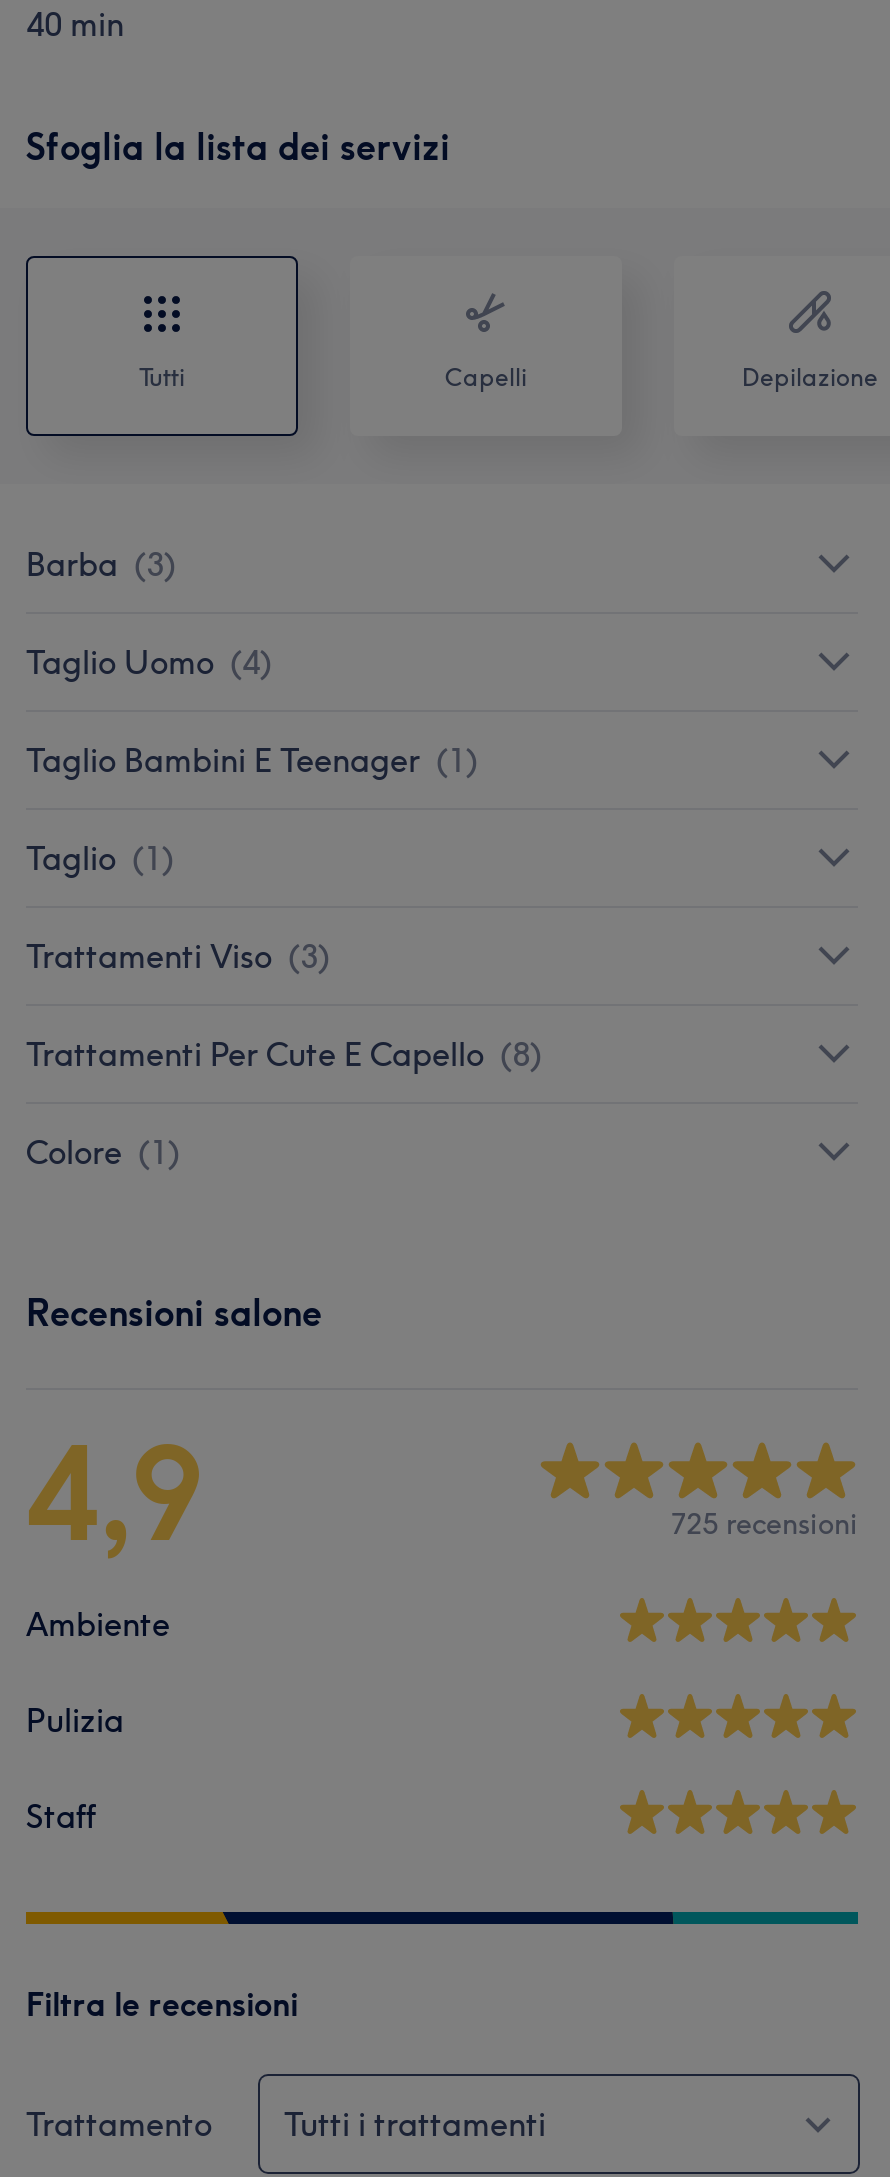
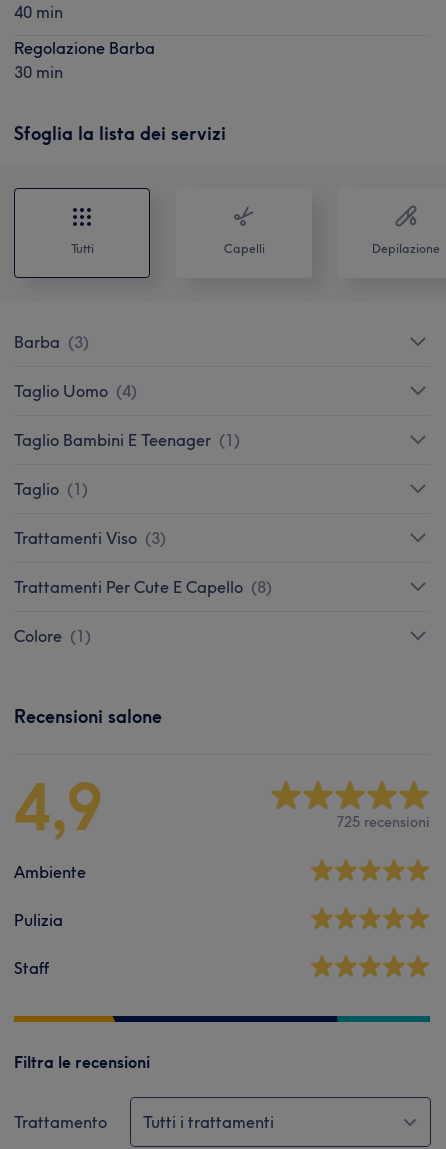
+ Regolazione Barba
+ 30 min
